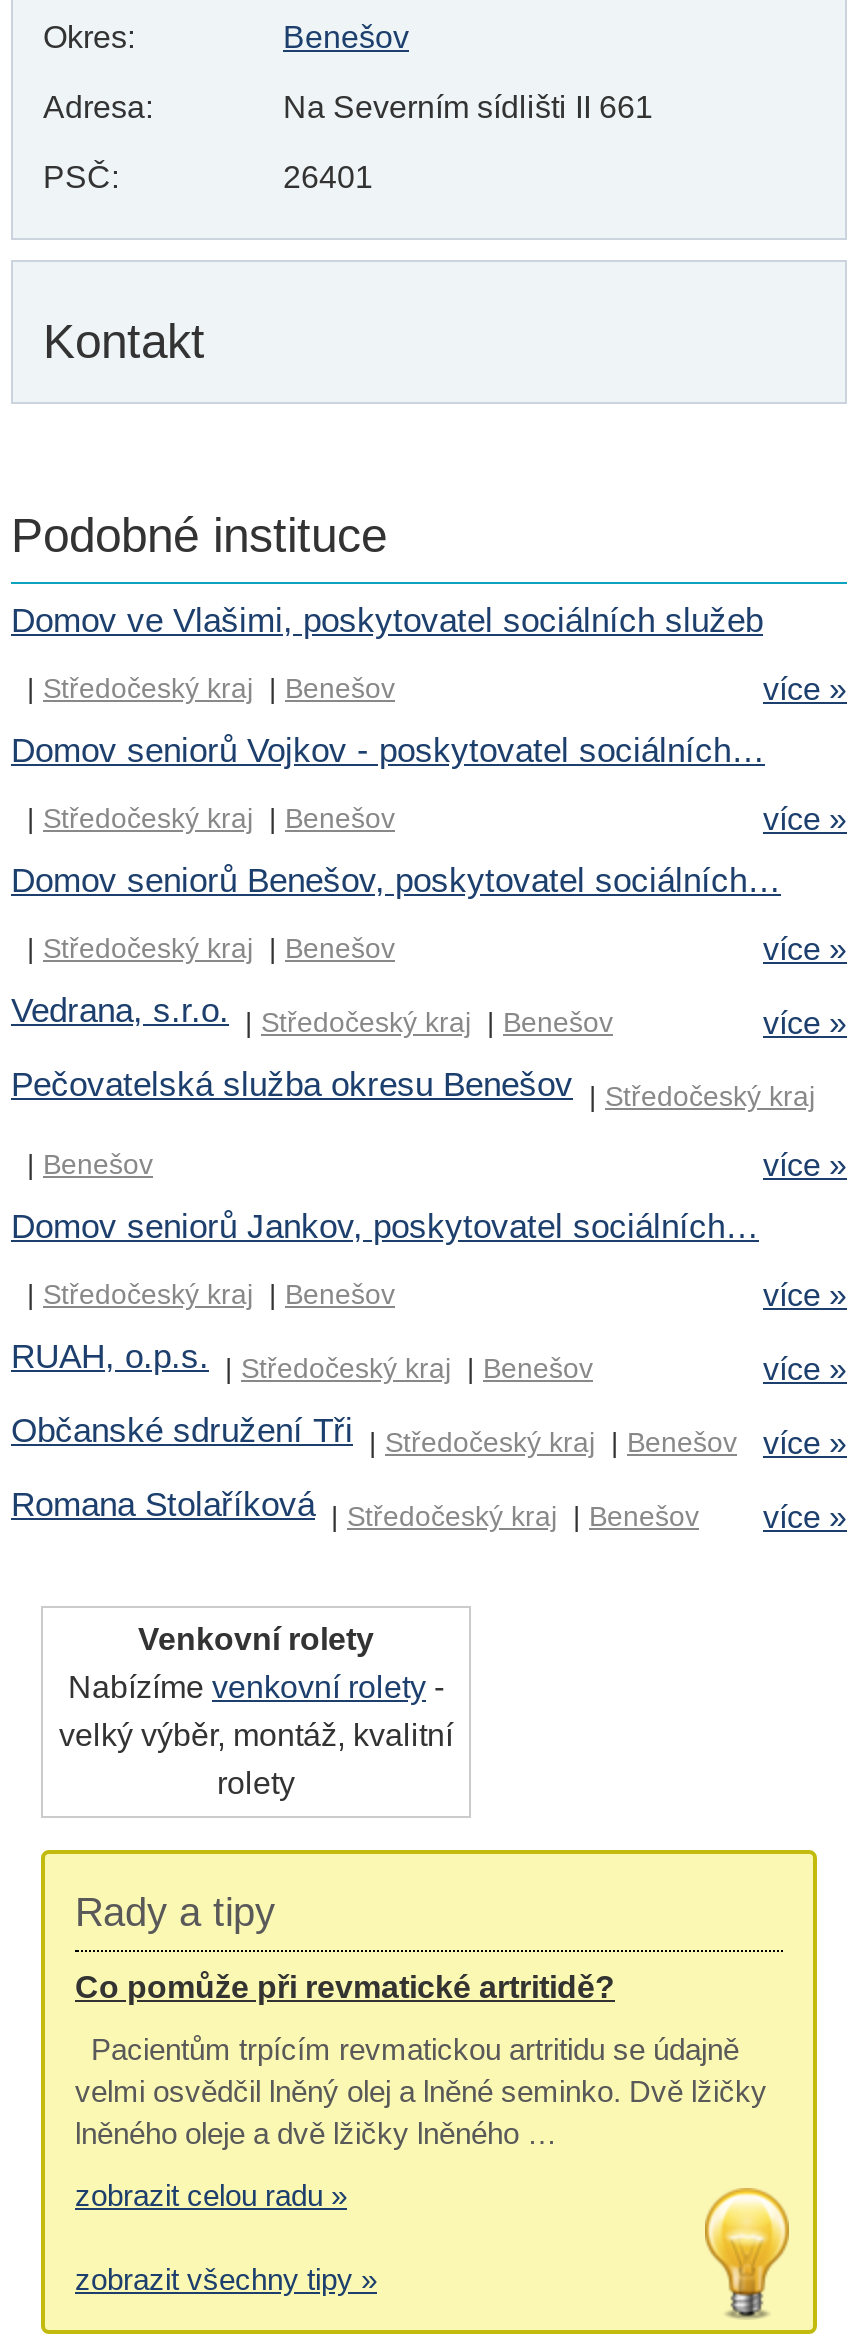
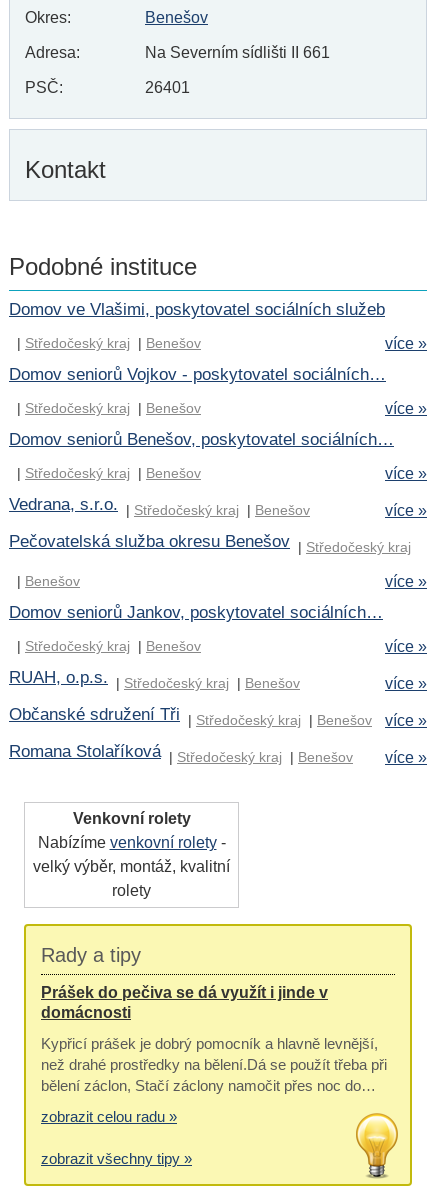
- Co pomůže při revmatické artritidě?
+ Prášek do pečiva se dá využít i jinde v
+ domácnosti

- Pacientům trpícím revmatickou artritidu se údajně
- velmi osvědčil lněný olej a lněné seminko. Dvě lžičky
- lněného oleje a dvě lžičky lněného …
+ Kypřicí prášek je dobrý pomocník a hlavně levnější,
+ než drahé prostředky na bělení.Dá se použít třeba při
+ bělení záclon, Stačí záclony namočit přes noc do…
